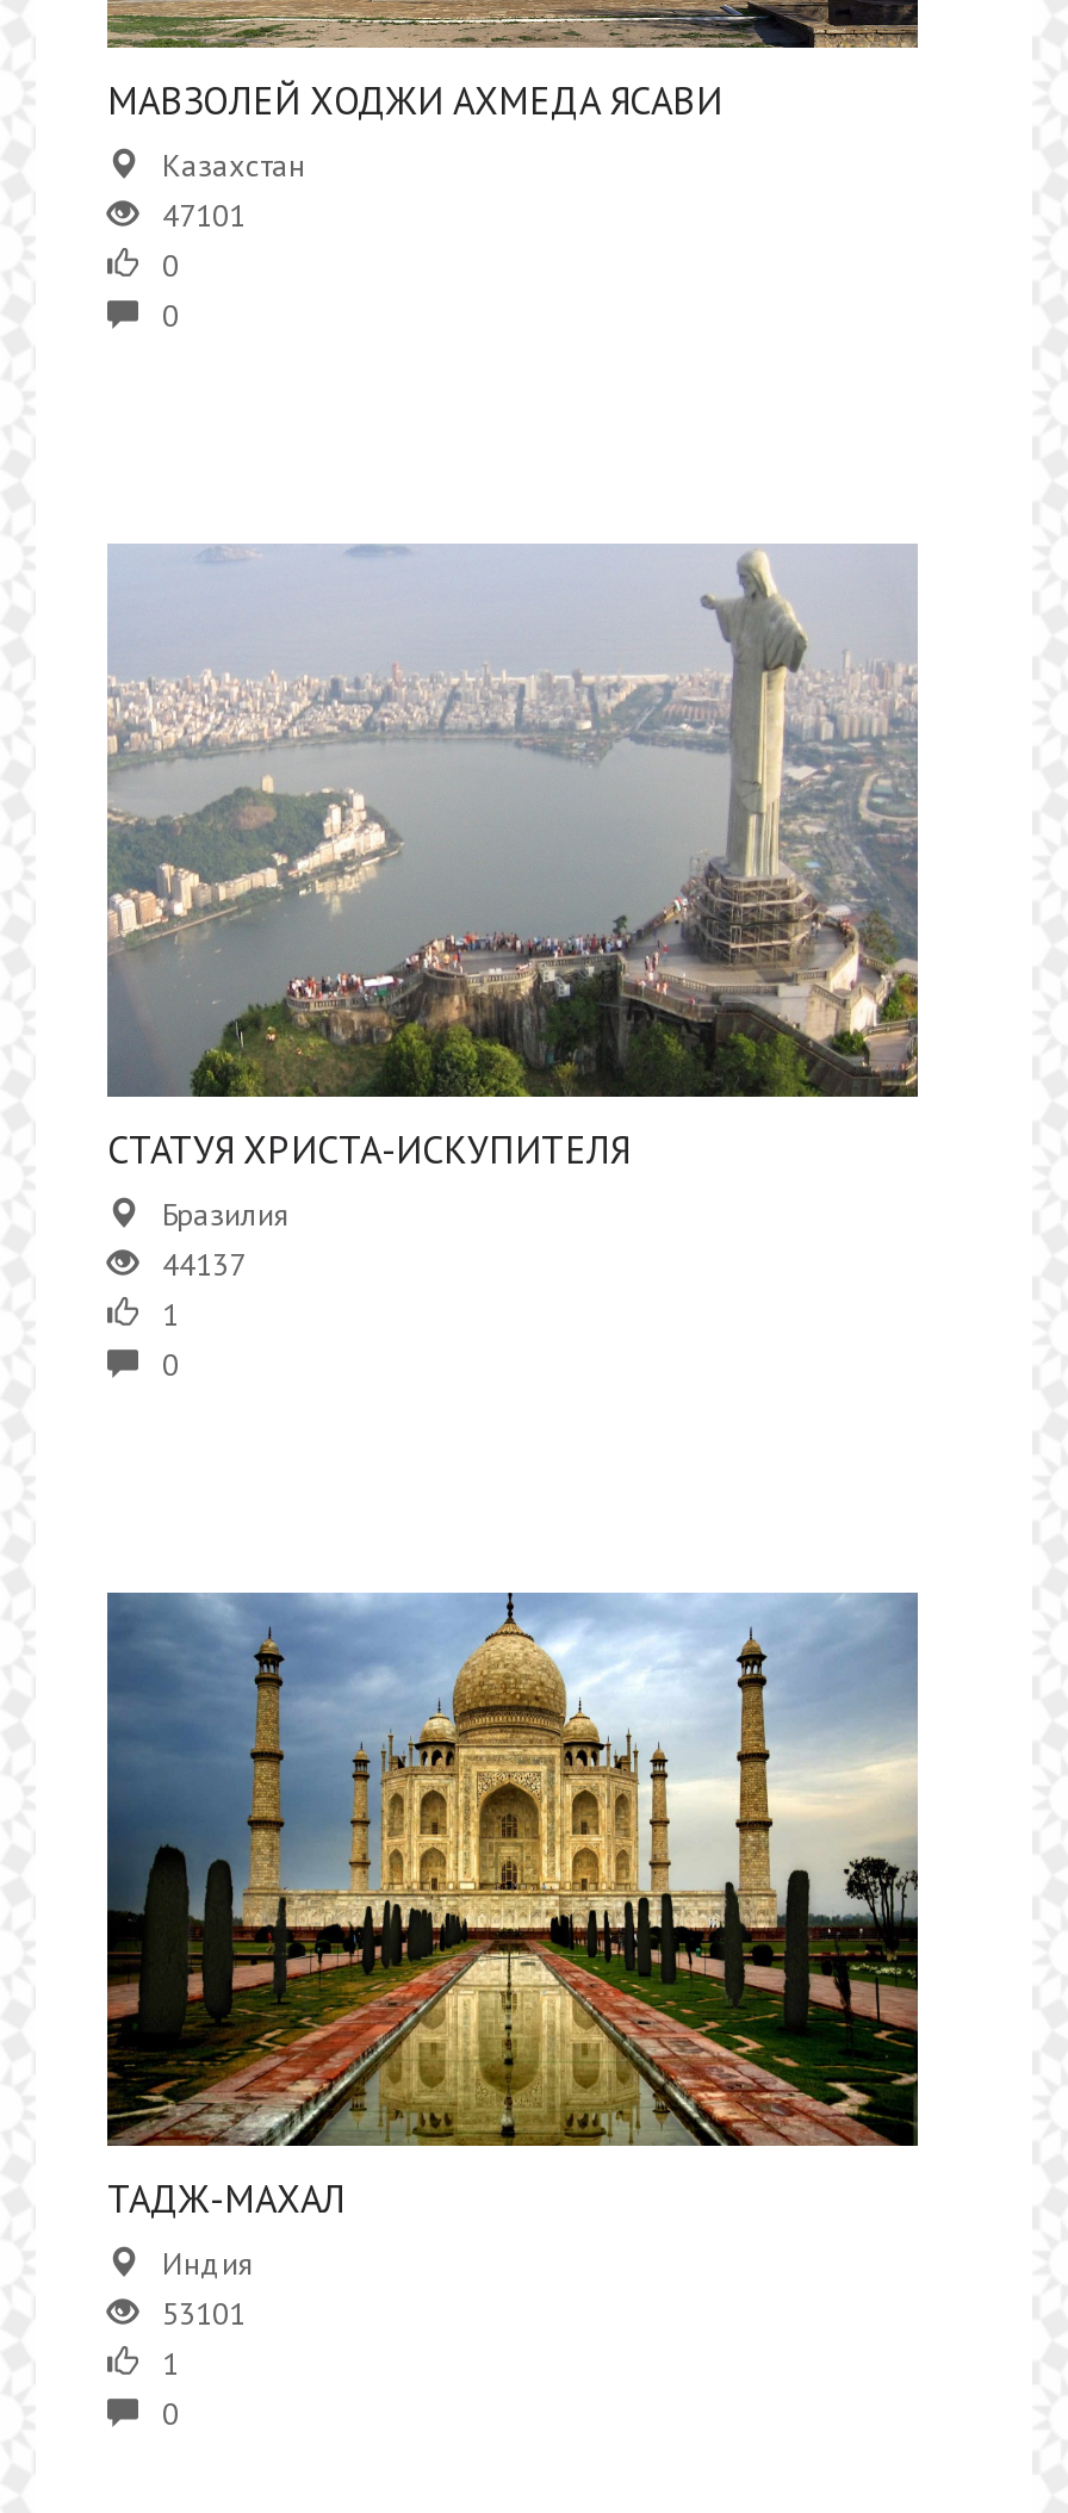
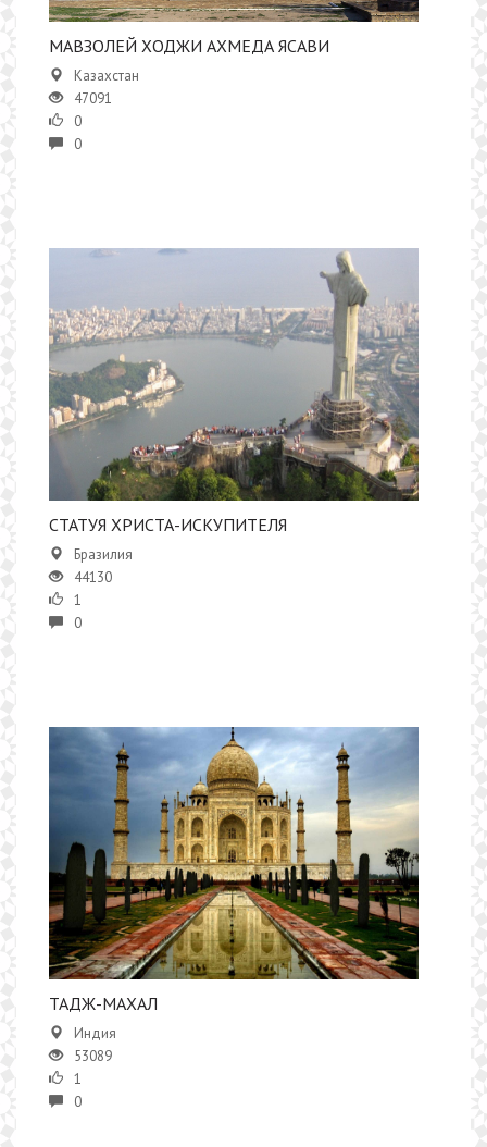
- 47101
+ 47091

- 44137
+ 44130

- 53101
+ 53089
